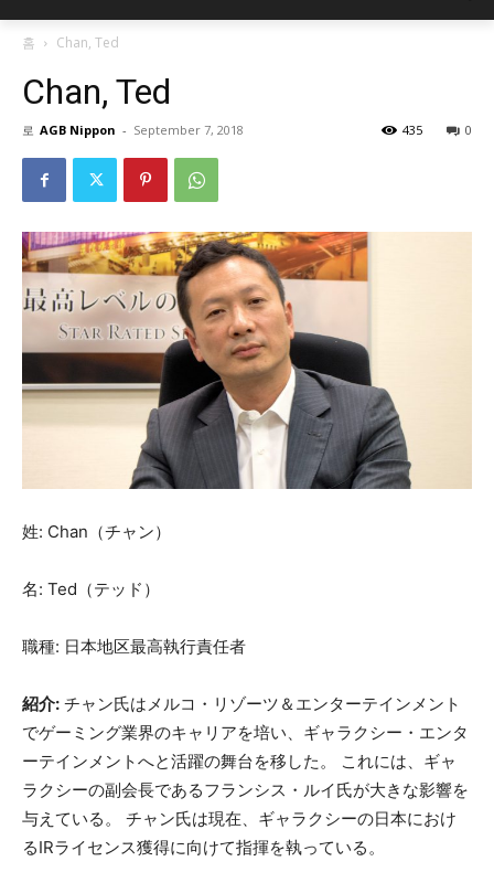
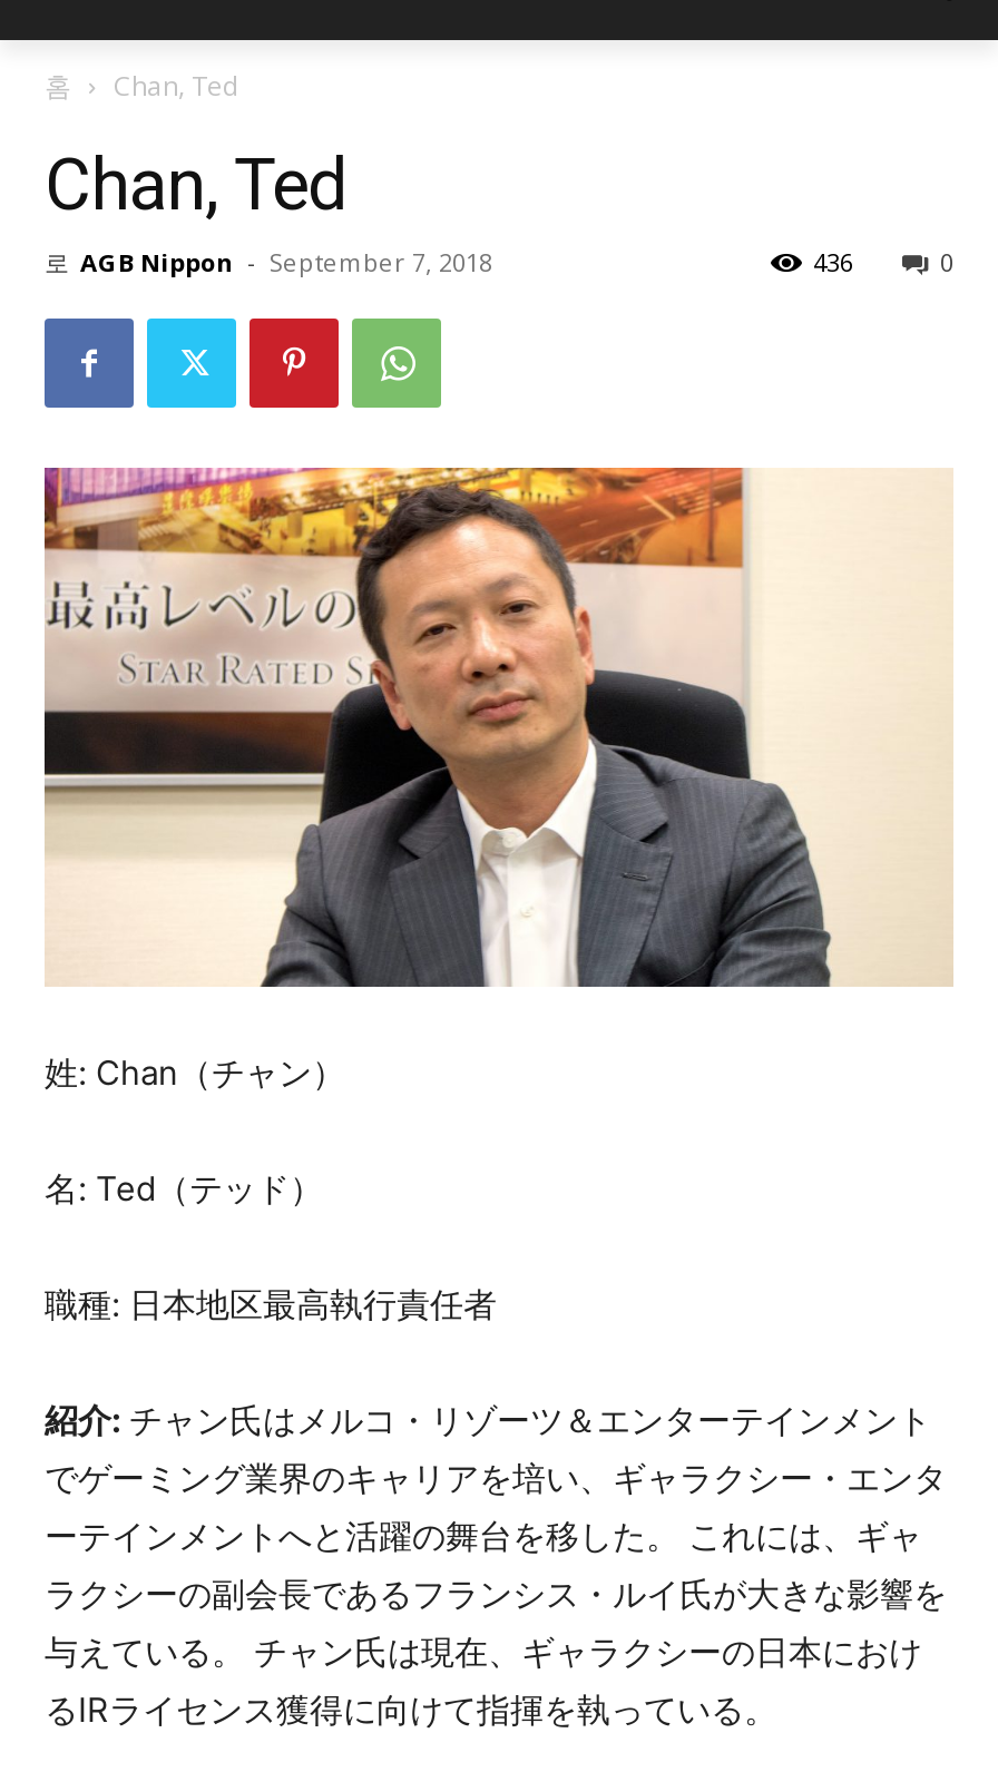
- 435
+ 436
